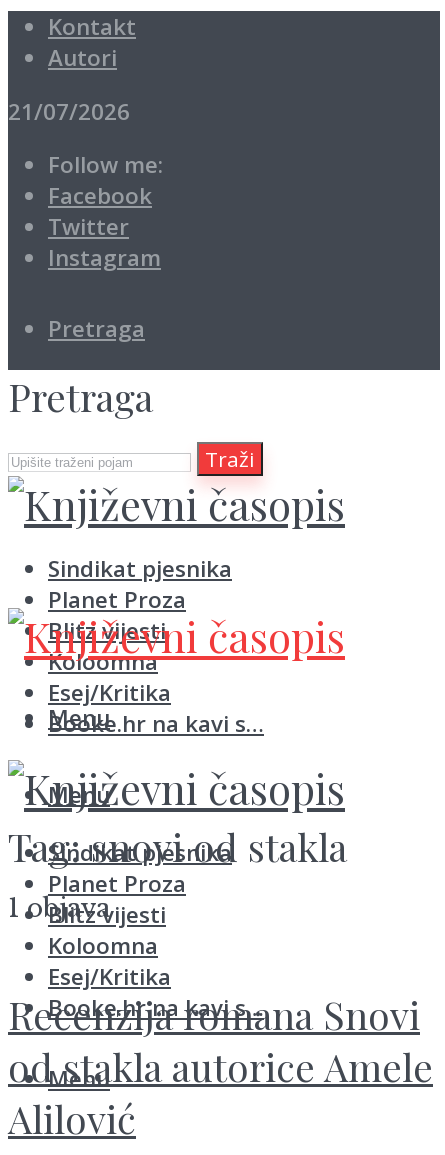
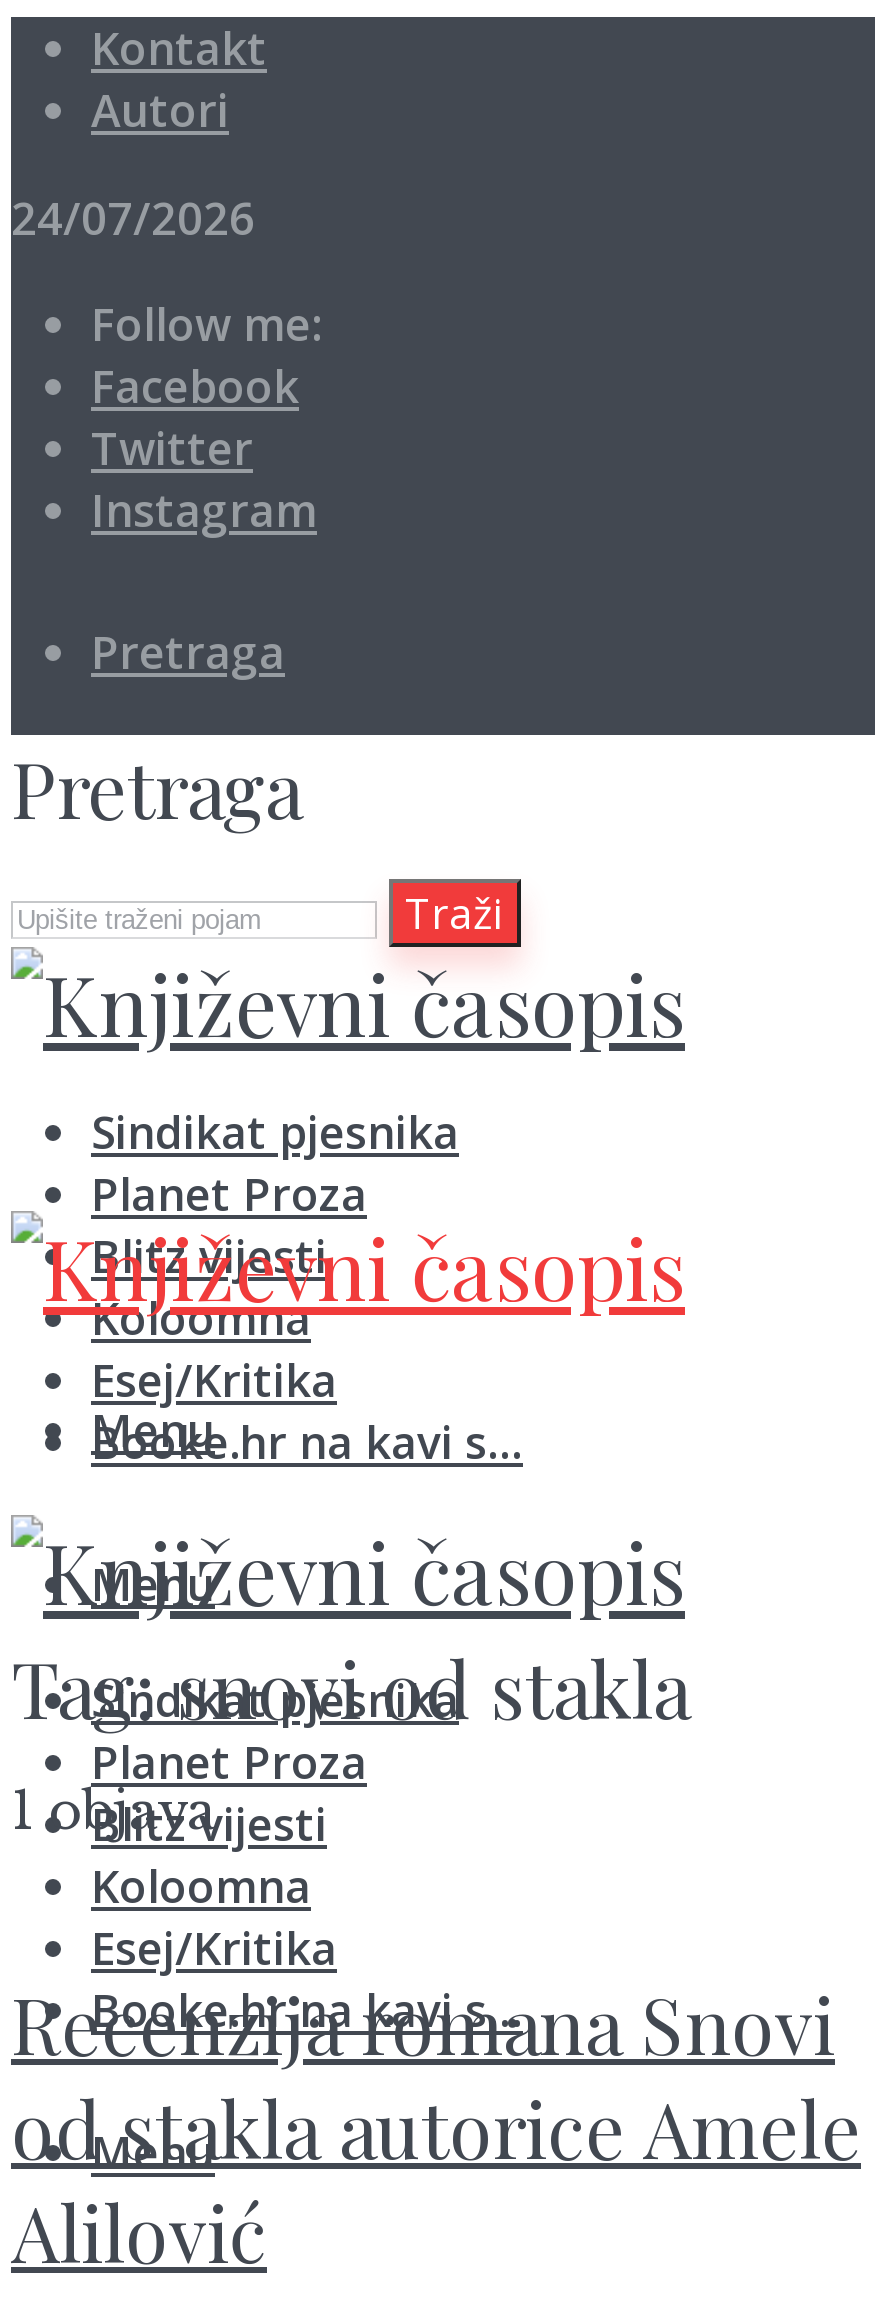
- 21/07/2026
+ 24/07/2026
